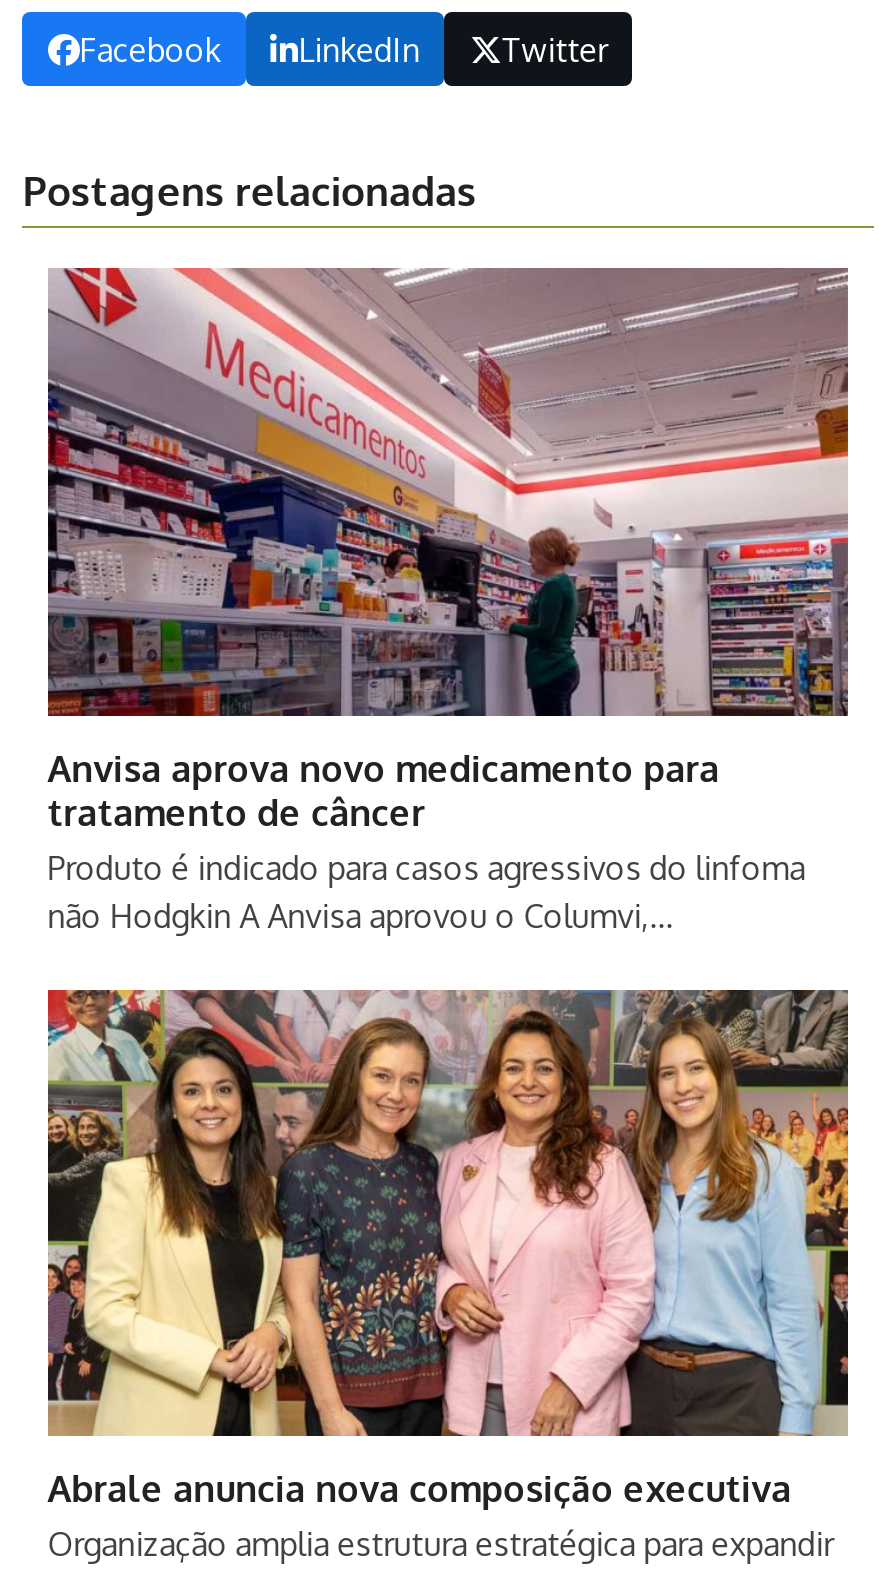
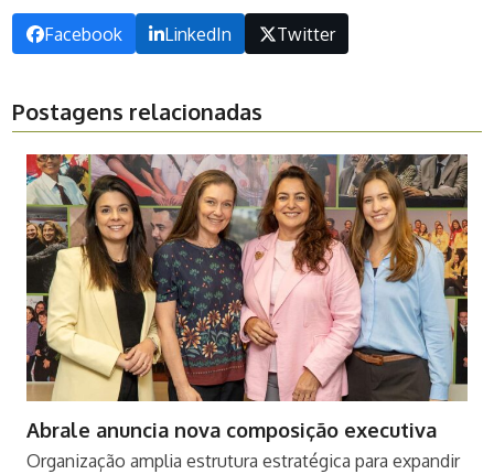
- [image]
- Anvisa aprova novo medicamento para
- tratamento de câncer
- Produto é indicado para casos agressivos do linfoma
- não Hodgkin A Anvisa aprovou o Columvi,…
